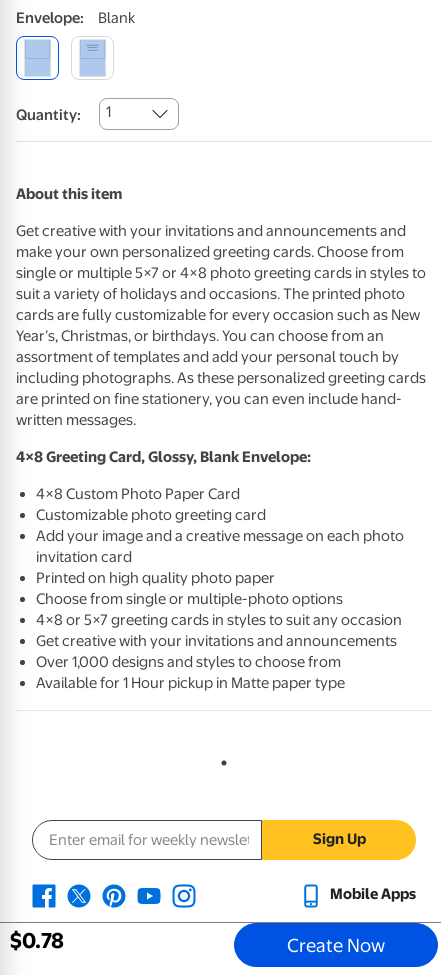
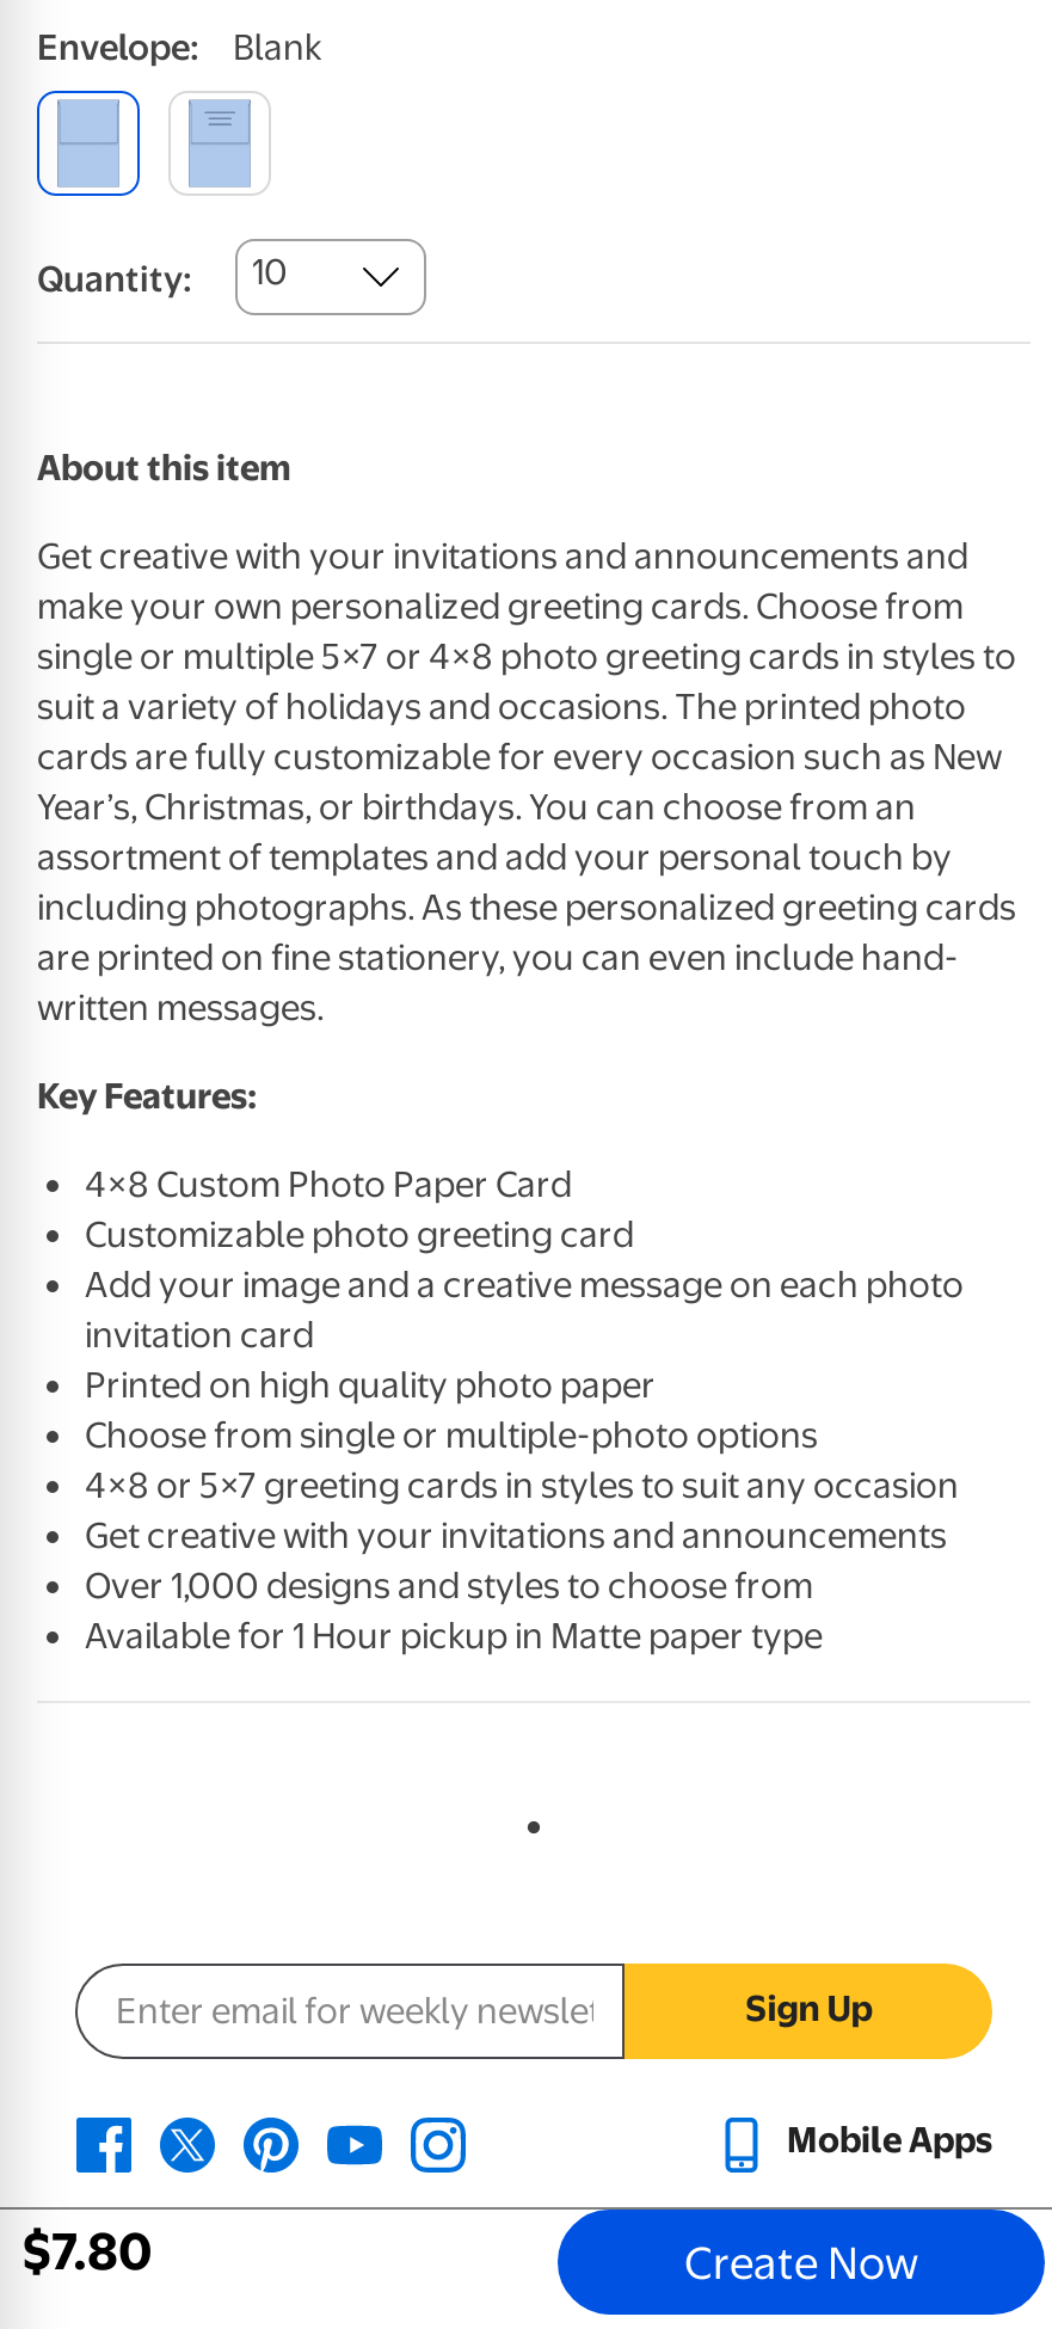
- Quantity: 1
+ Quantity: 10

- 4×8 Greeting Card, Glossy, Blank Envelope:
+ Key Features:

- $0.78
+ $7.80
